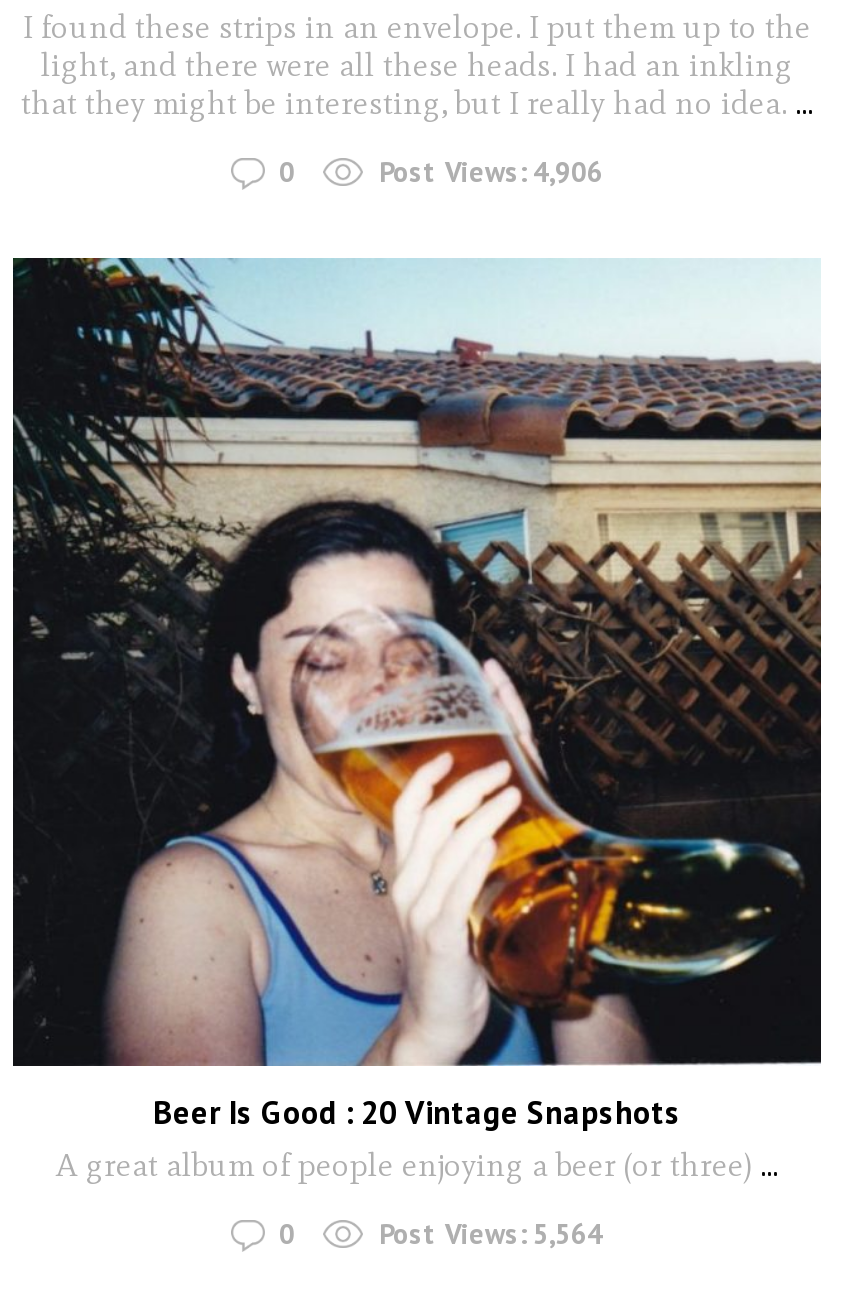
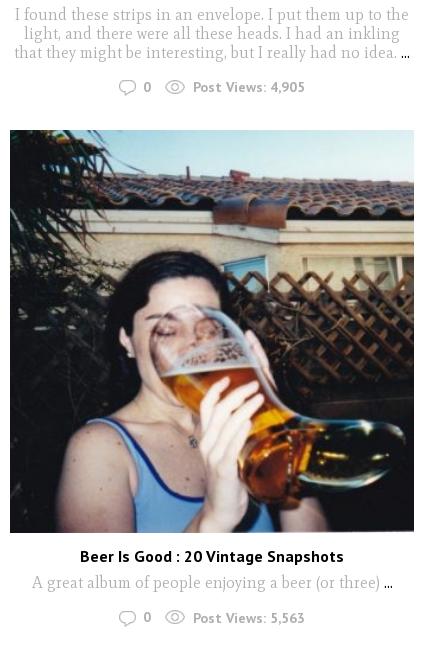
- Post Views: 4,906
+ Post Views: 4,905

- Post Views: 5,564
+ Post Views: 5,563
